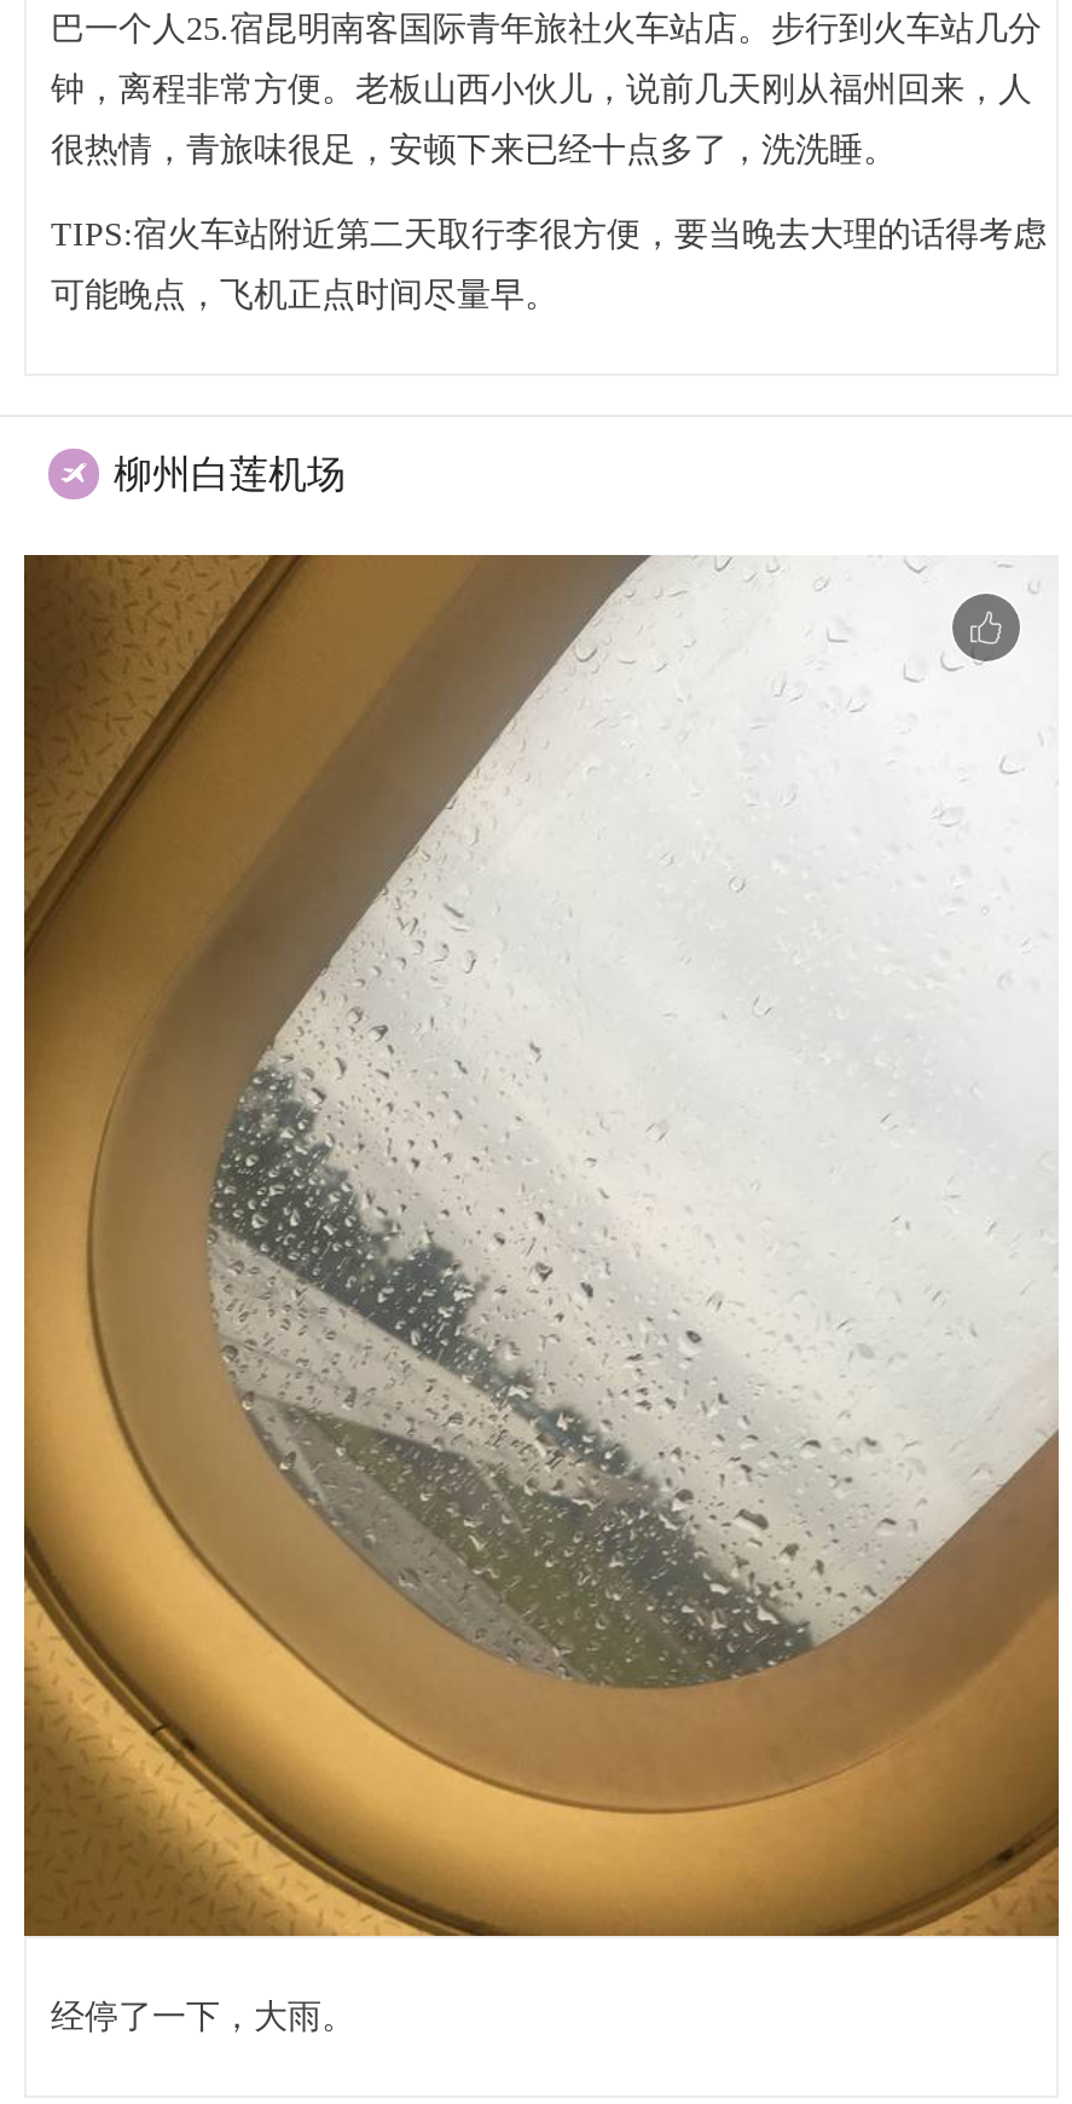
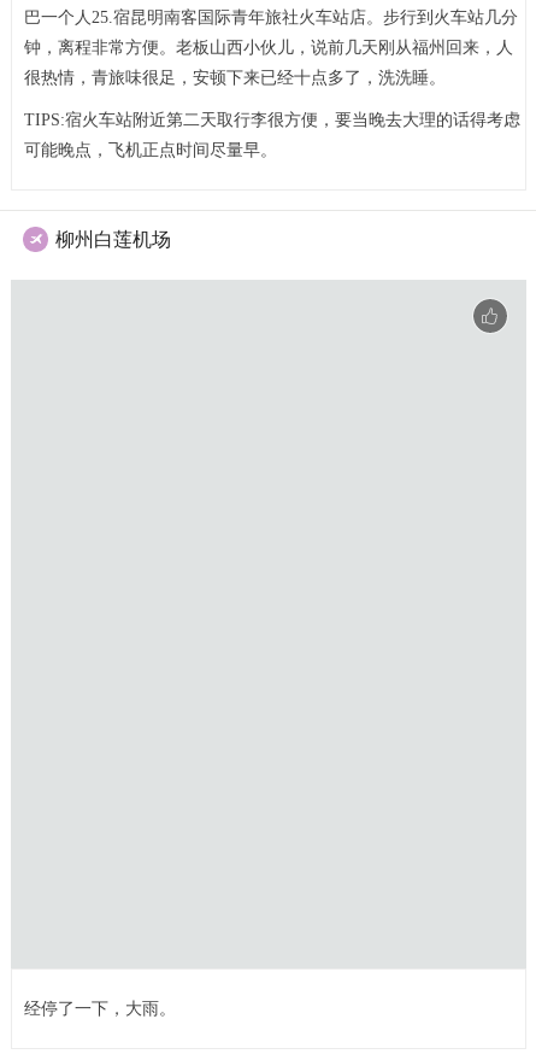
- [image]
